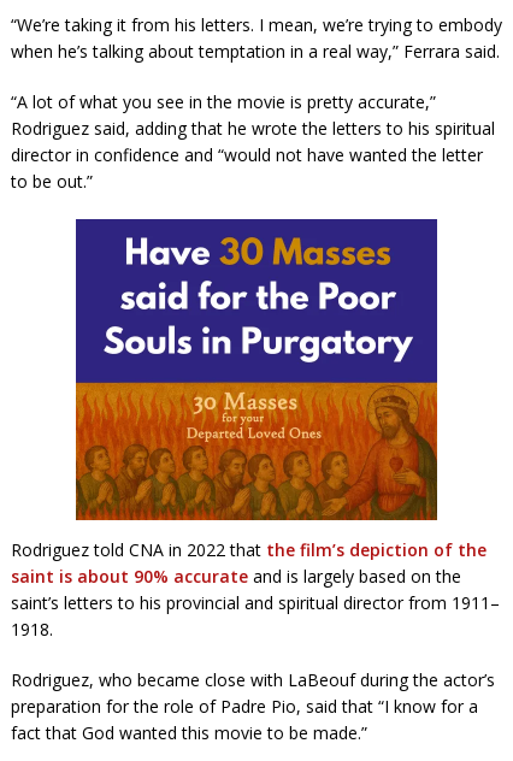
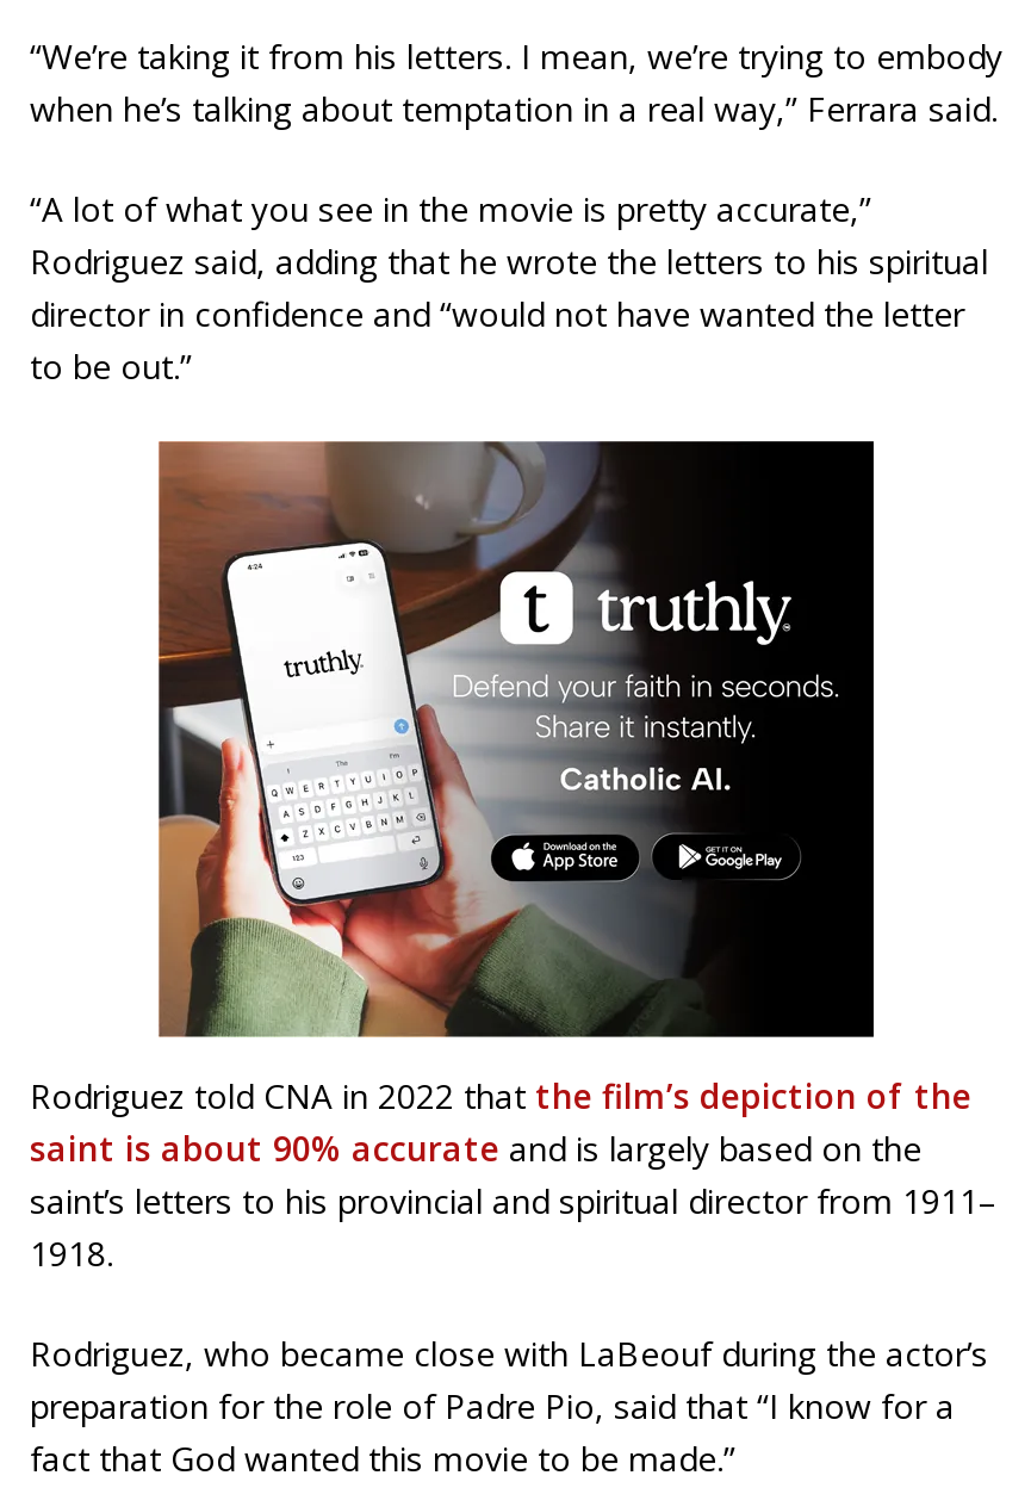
- [image]
+ [image]
